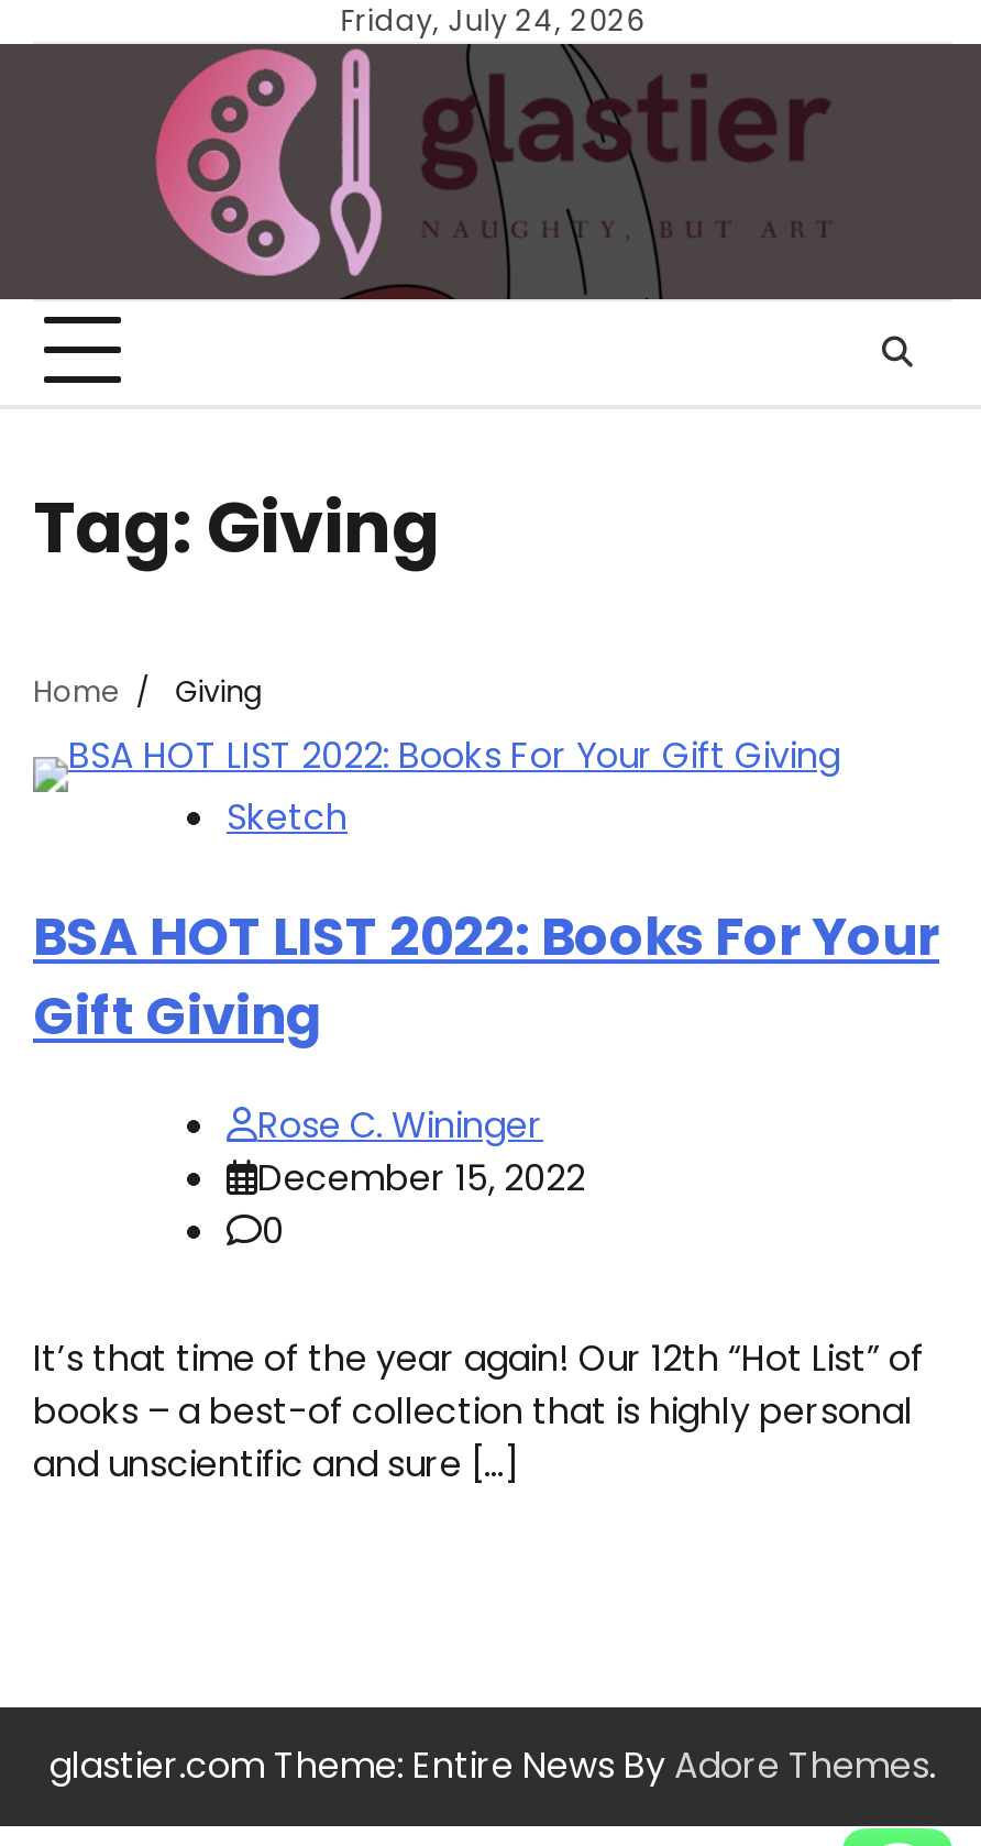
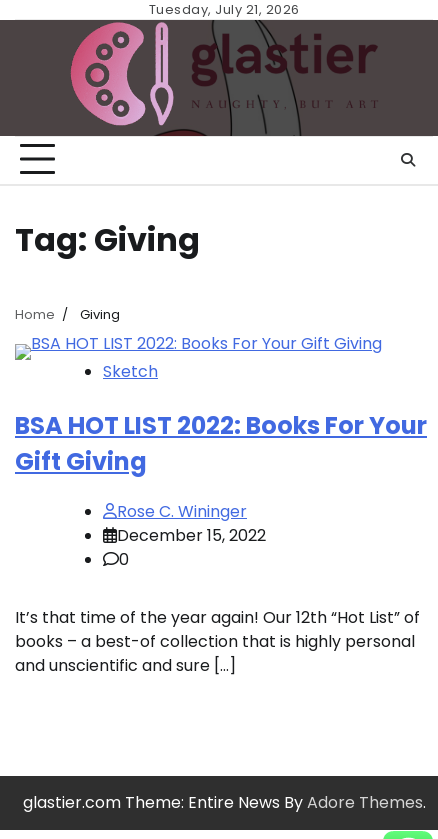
- Friday, July 24, 2026
+ Tuesday, July 21, 2026
